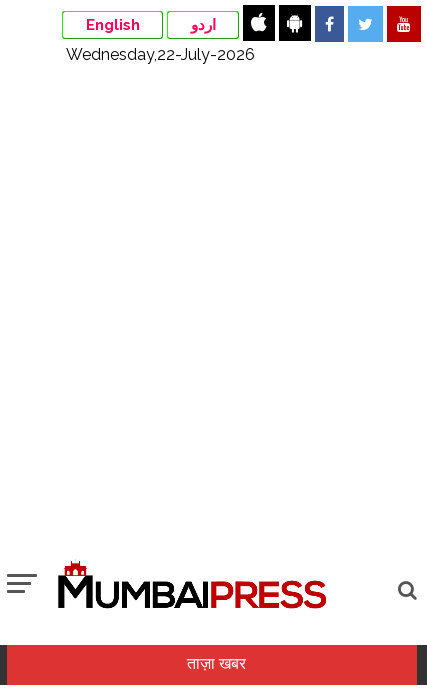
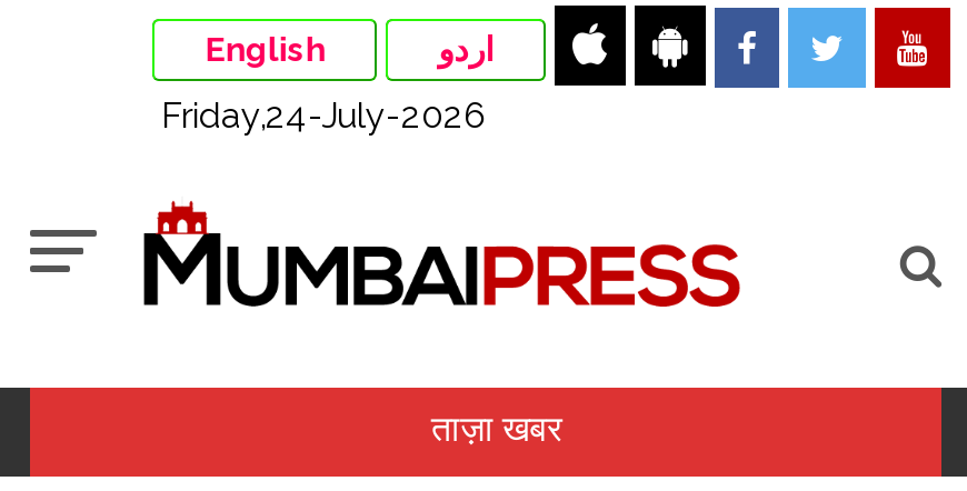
- Wednesday,22-July-2026
+ Friday,24-July-2026
